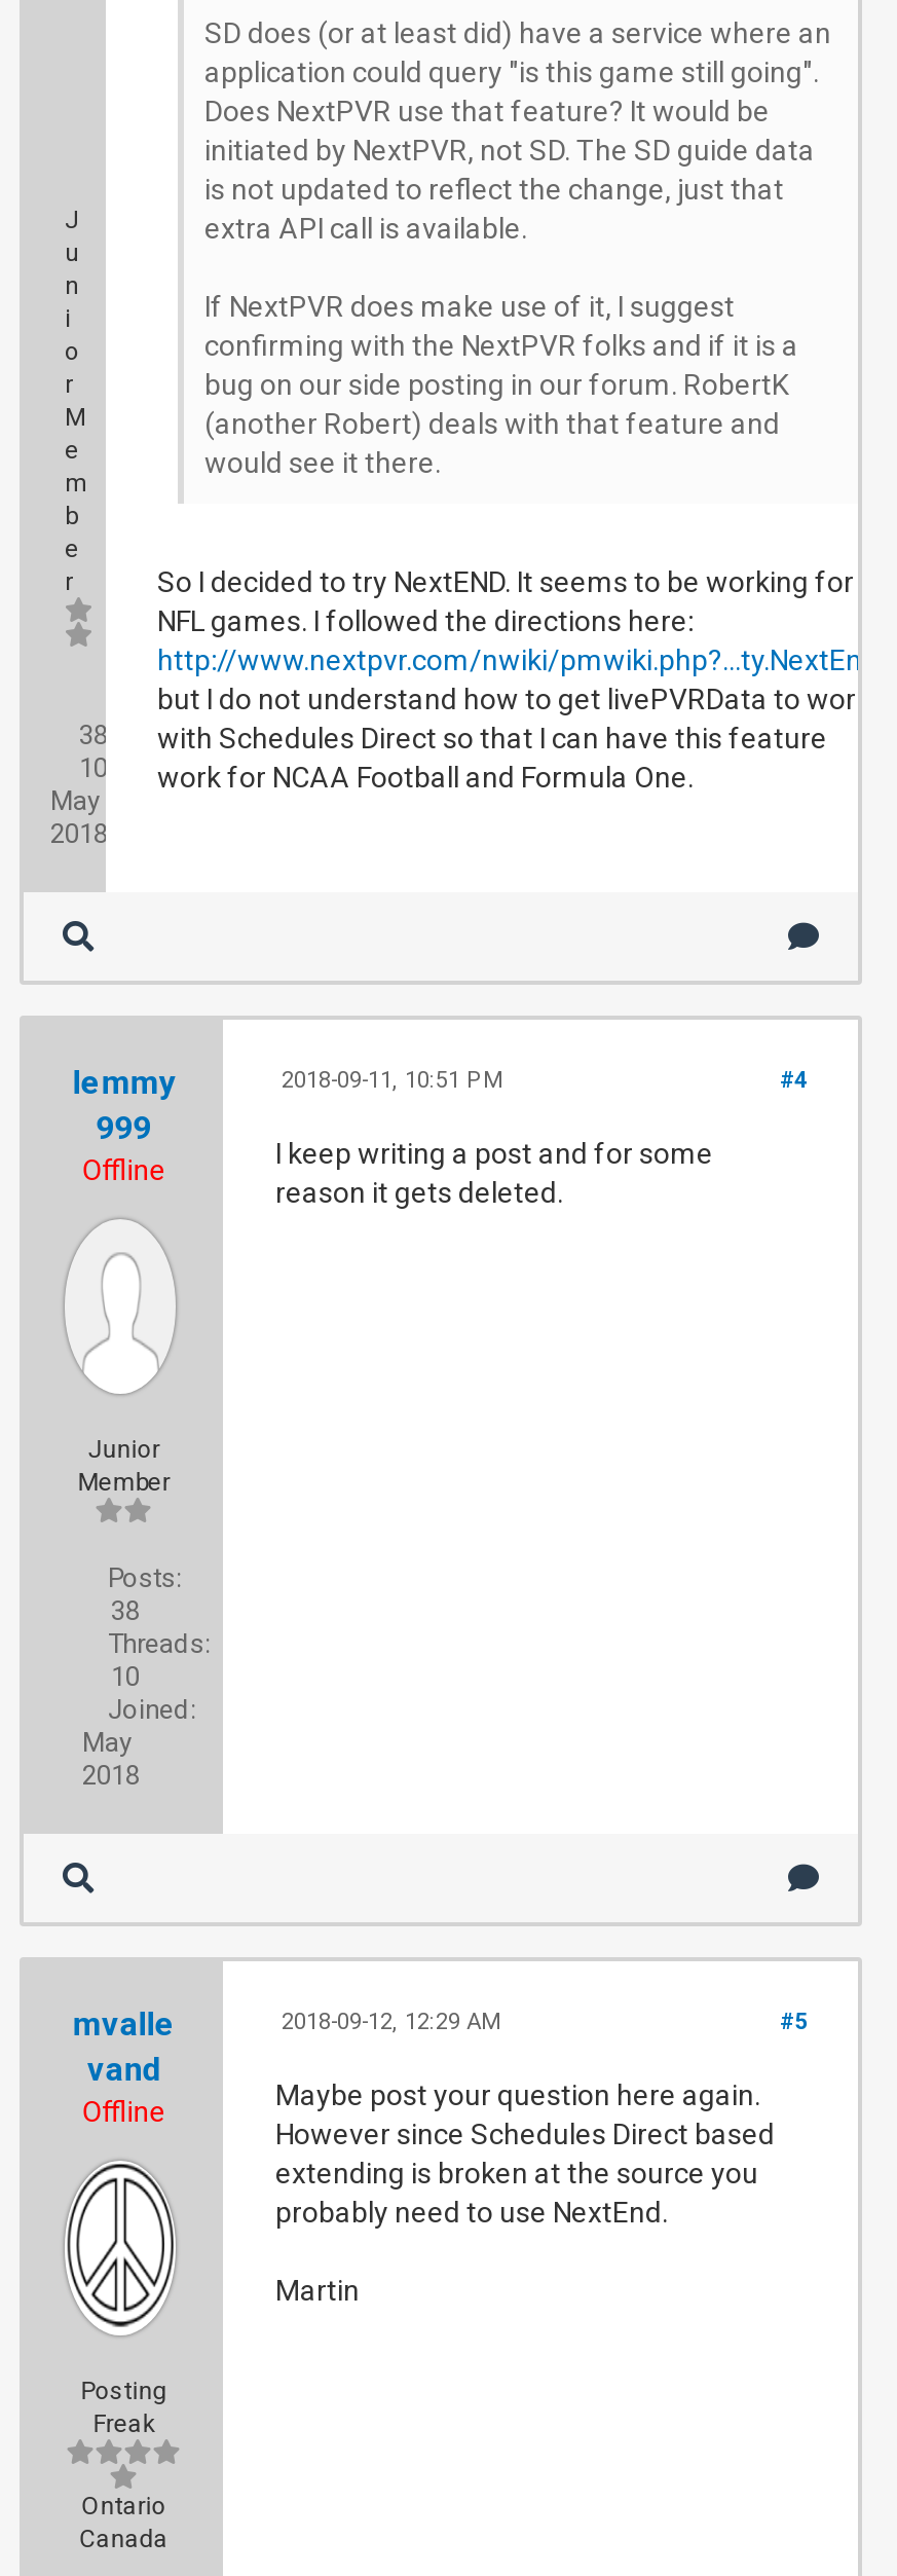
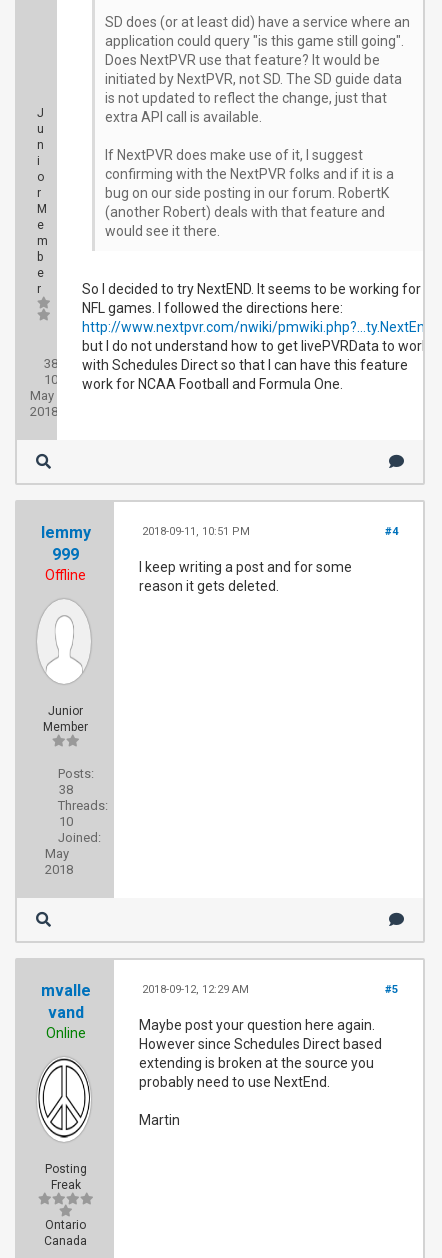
- Offline
+ Online
